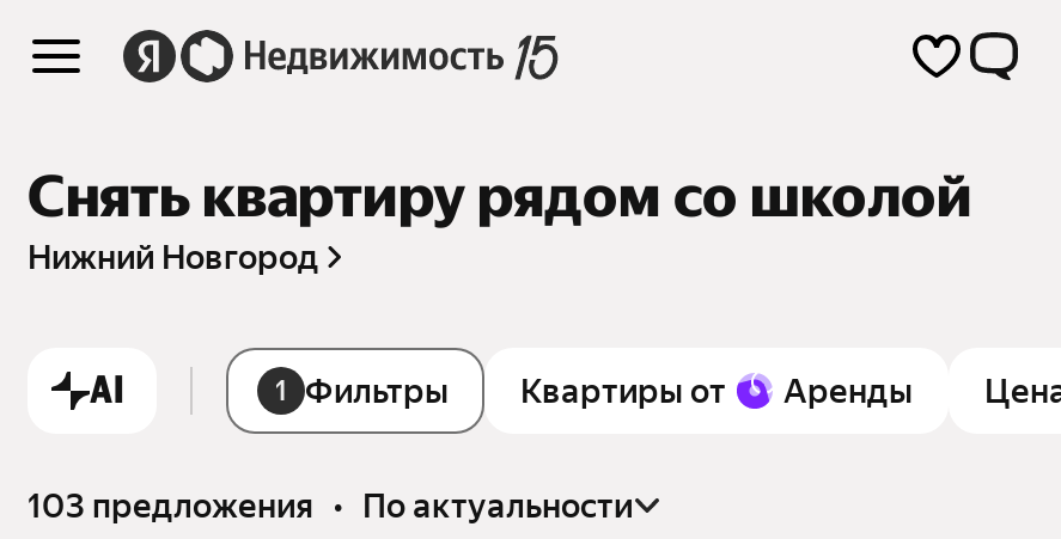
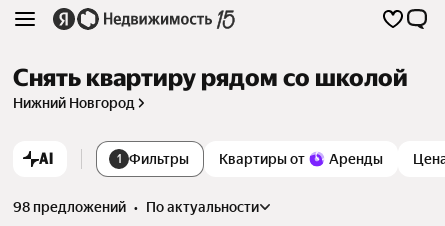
- 103 предложения • по актуальности
+ 98 предложений • по актуальности
